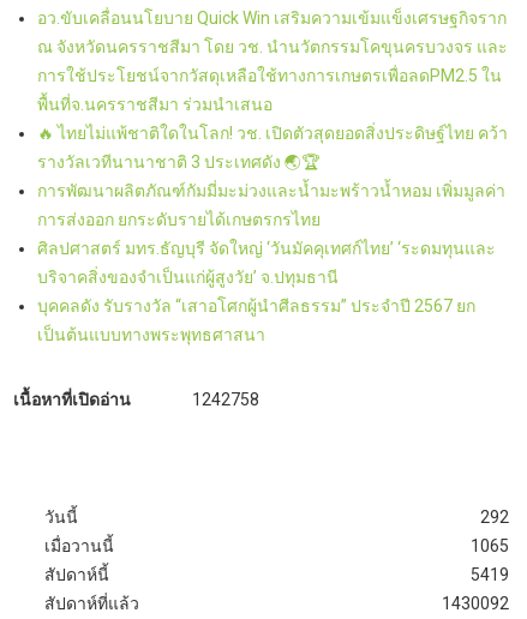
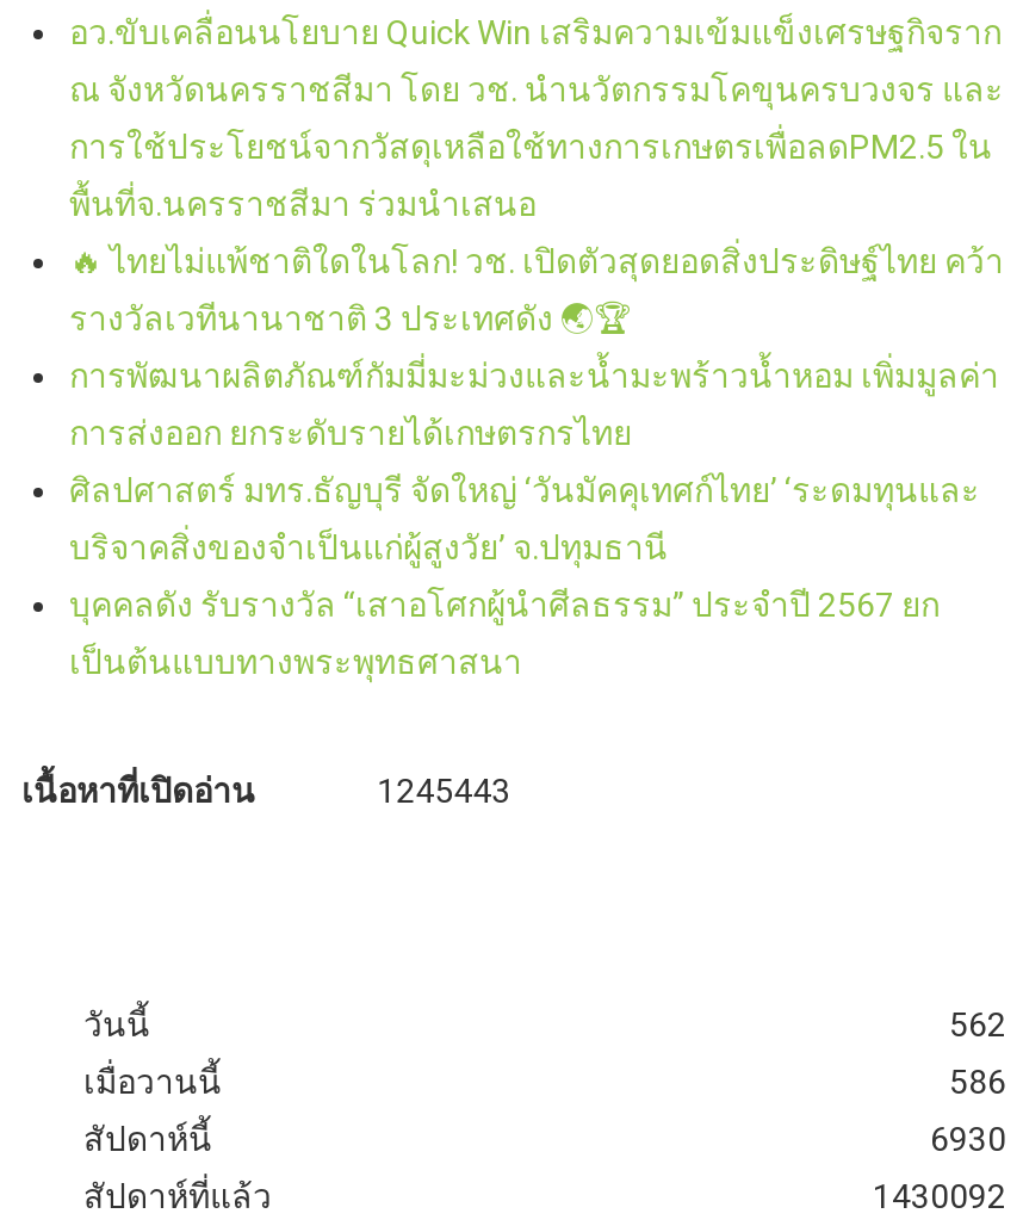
- 1242758
+ 1245443

- 292
+ 562

- 1065
+ 586

- 5419
+ 6930
